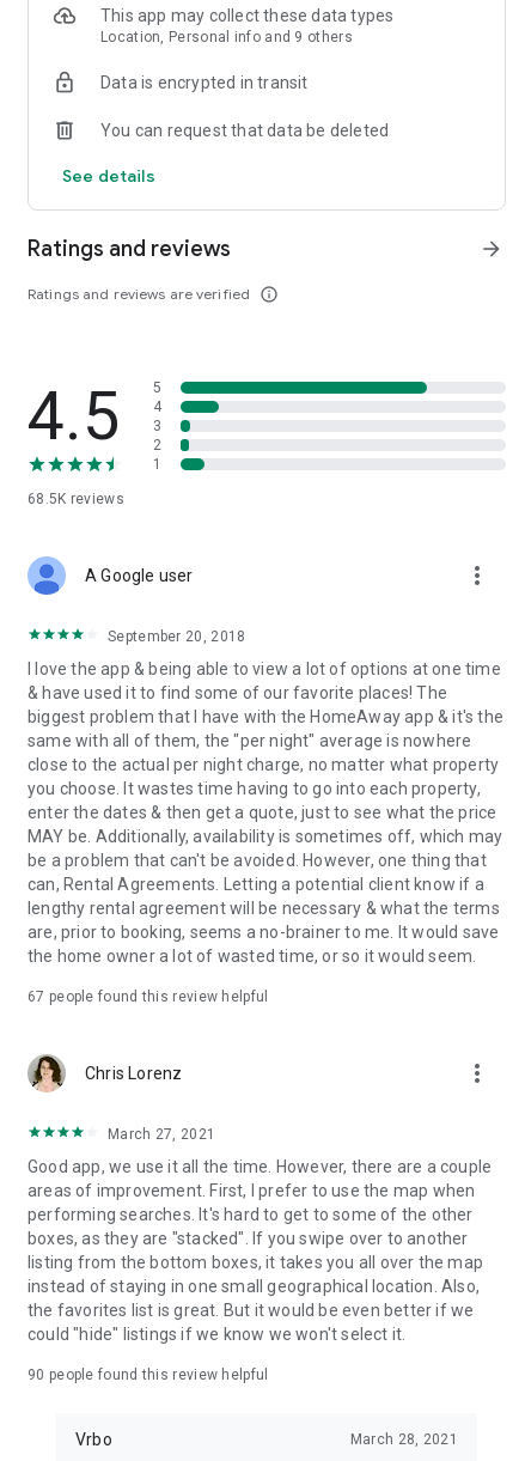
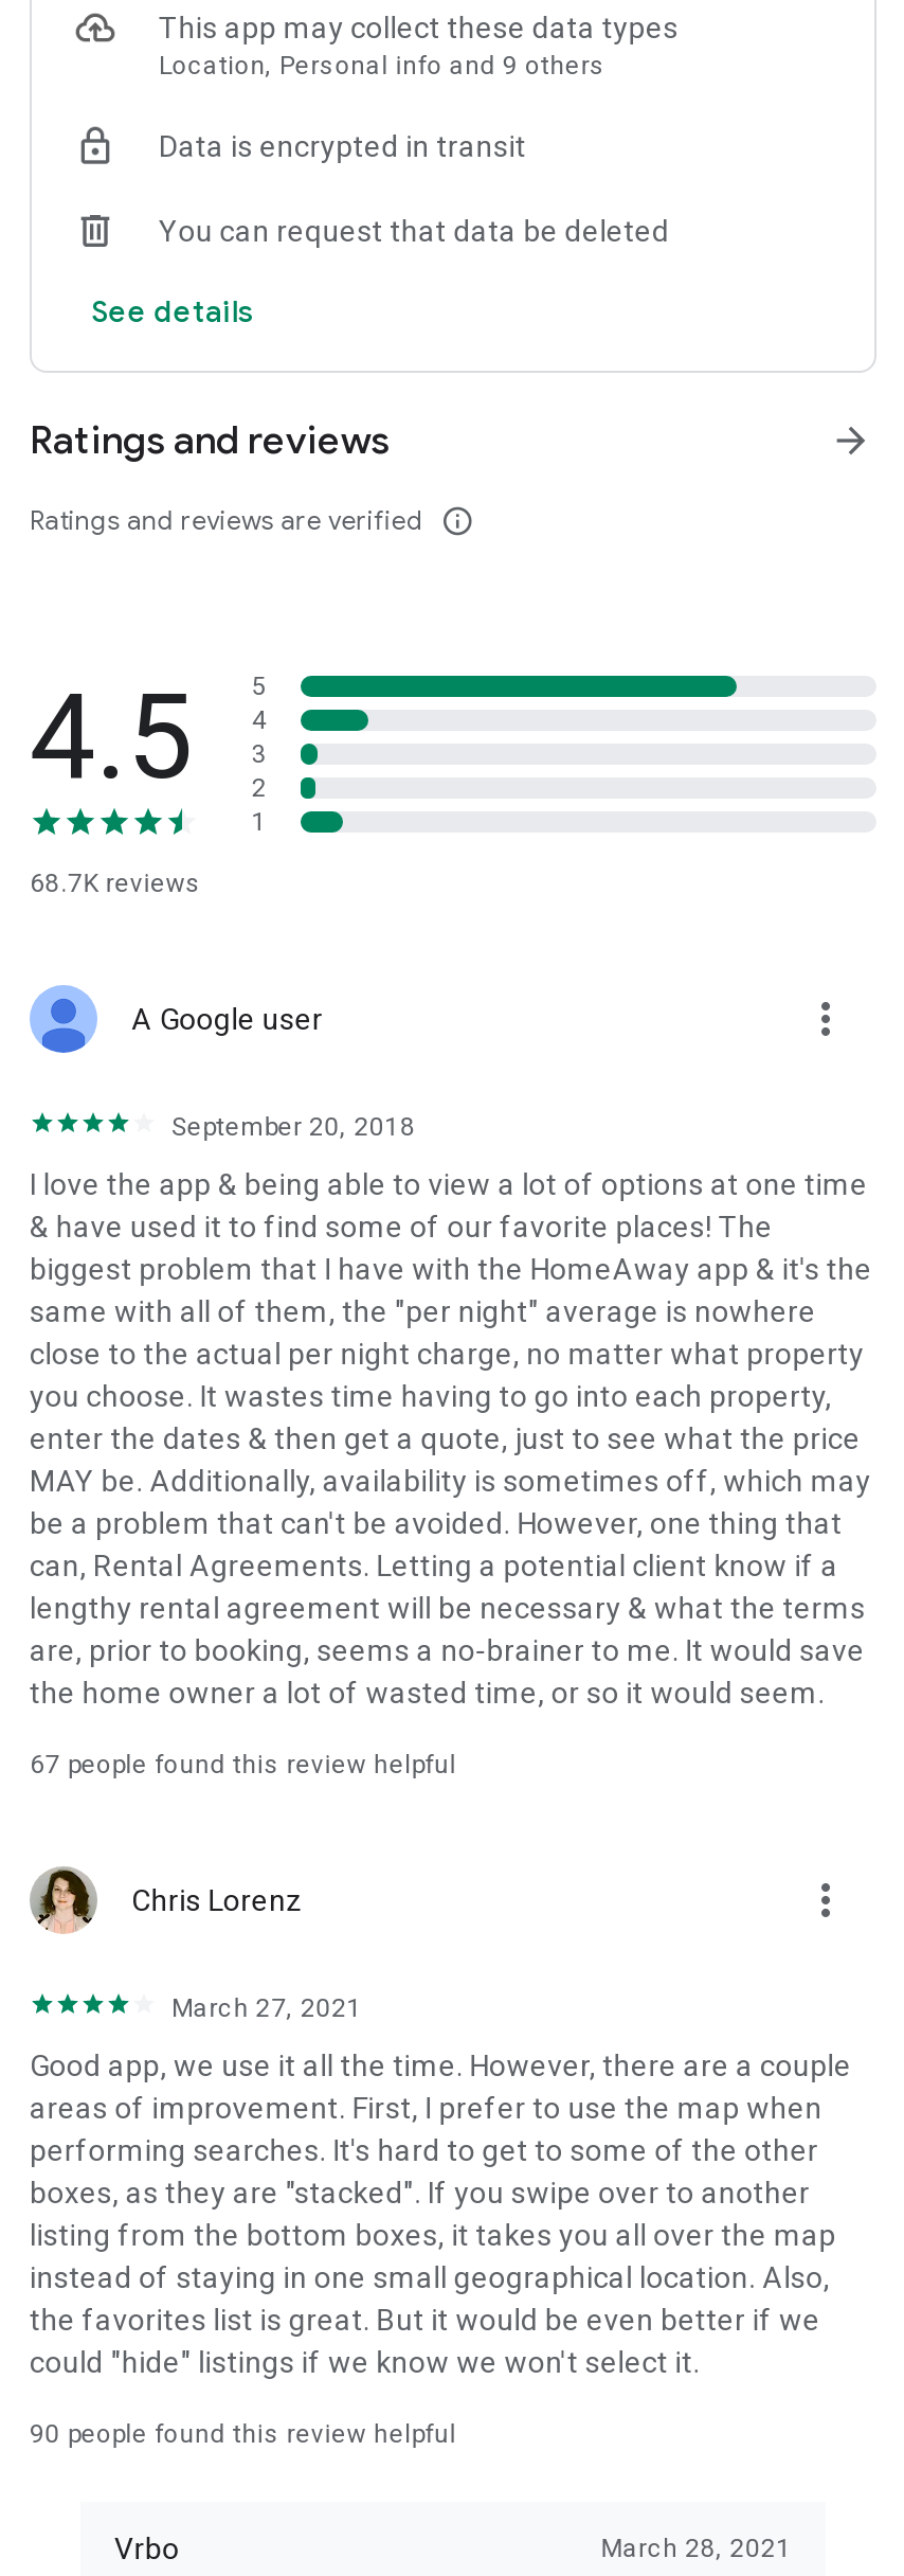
- 68.5K reviews
+ 68.7K reviews
